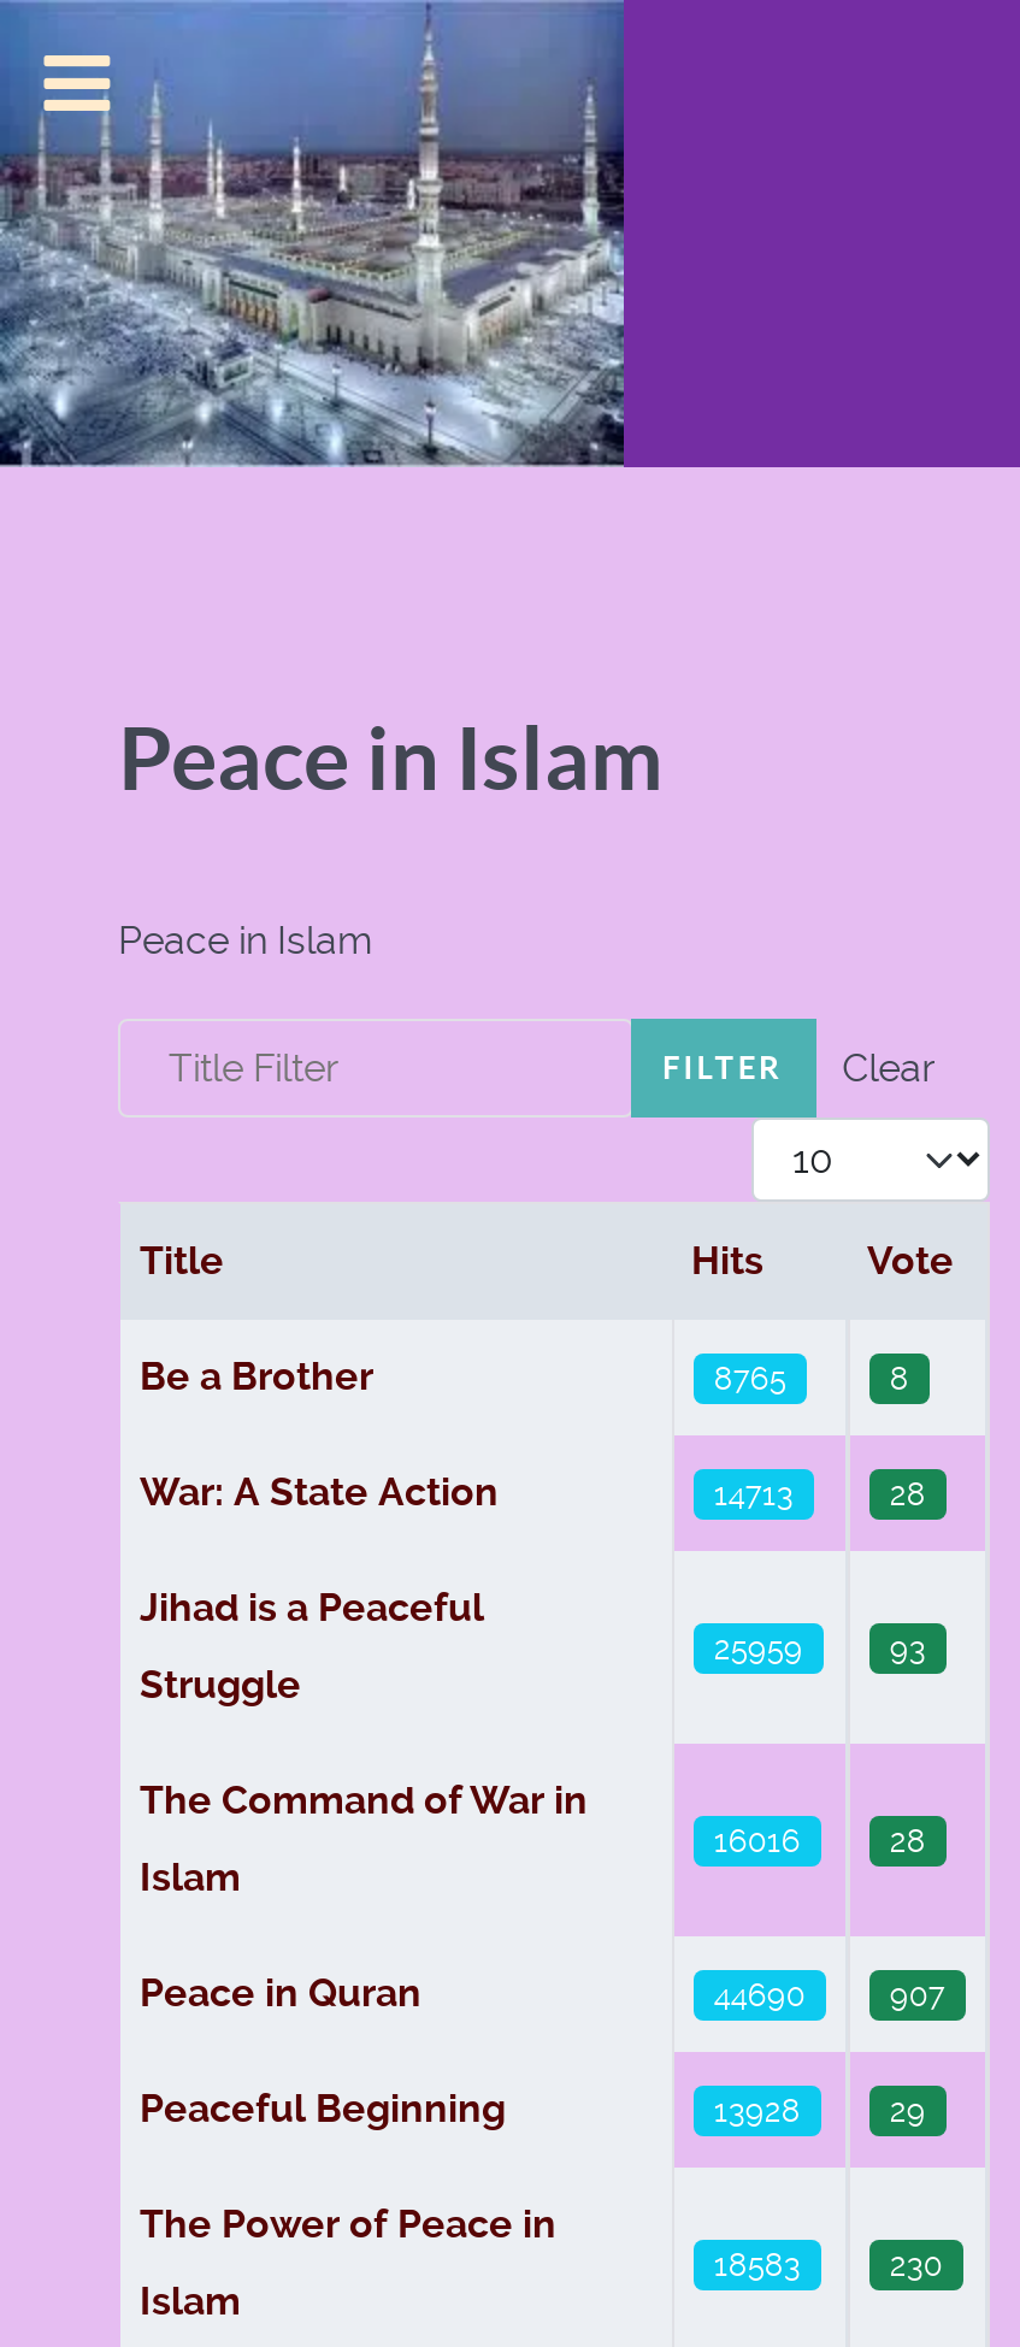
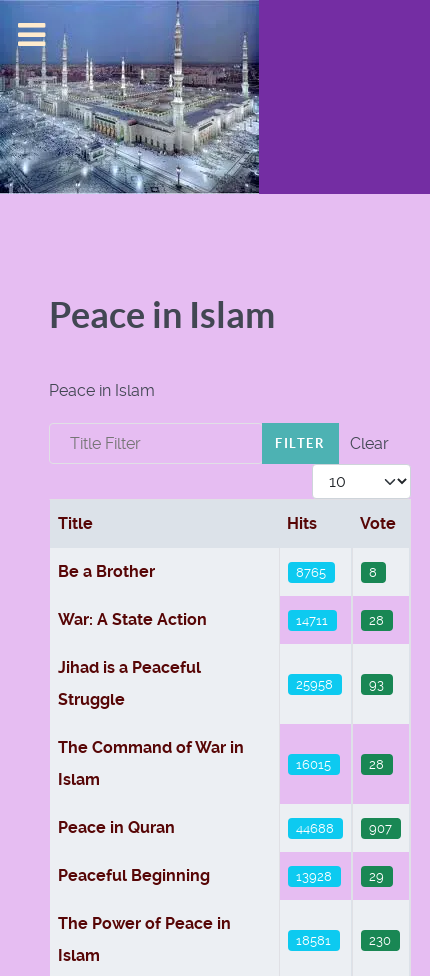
- 14713
+ 14711

- 25959
+ 25958

- 16016
+ 16015

- 44690
+ 44688

- 18583
+ 18581
